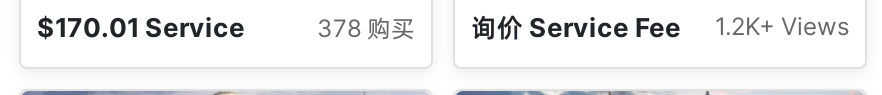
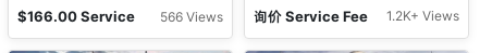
- $170.01 Service
+ $166.00 Service

- 378 购买
+ 566 Views
